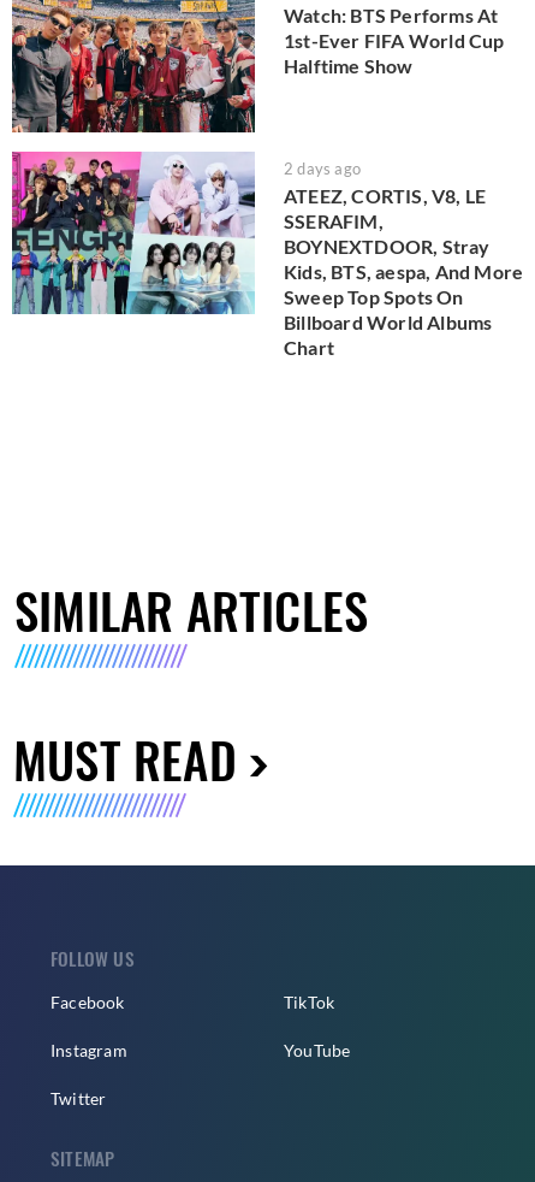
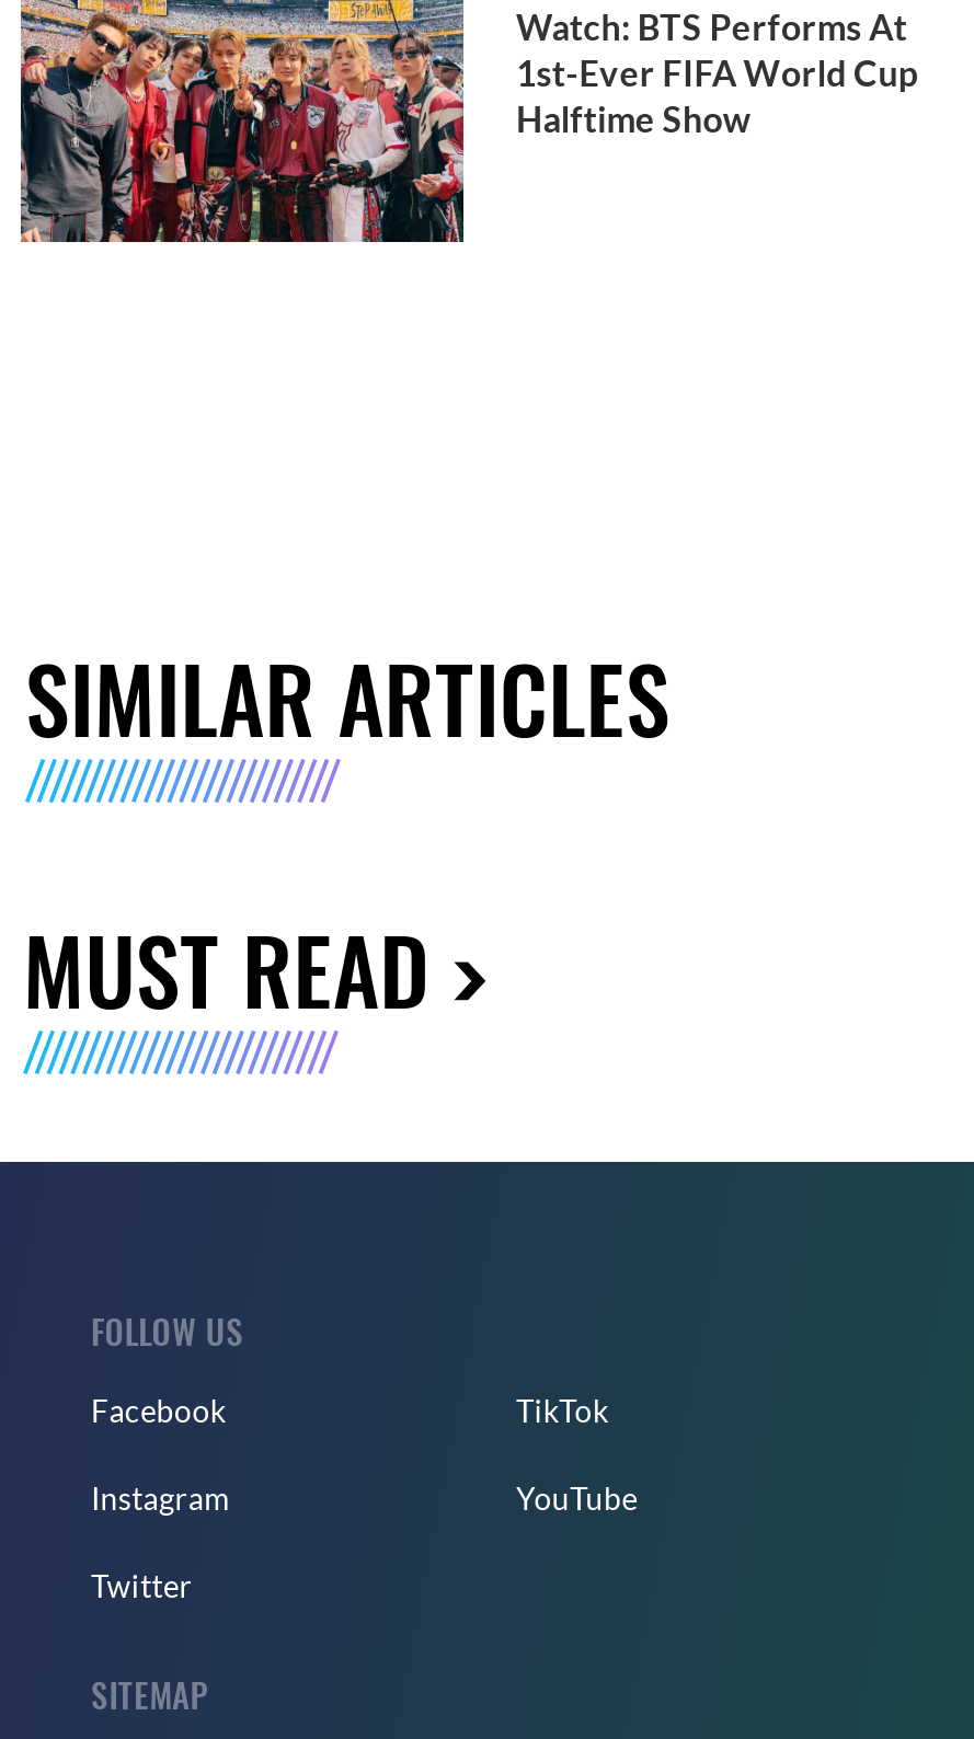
- [image]
- 2 days ago
- ATEEZ, CORTIS, V8, LE
- SSERAFIM,
- BOYNEXTDOOR, Stray
- Kids, BTS, aespa, And More
- Sweep Top Spots On
- Billboard World Albums
- Chart
